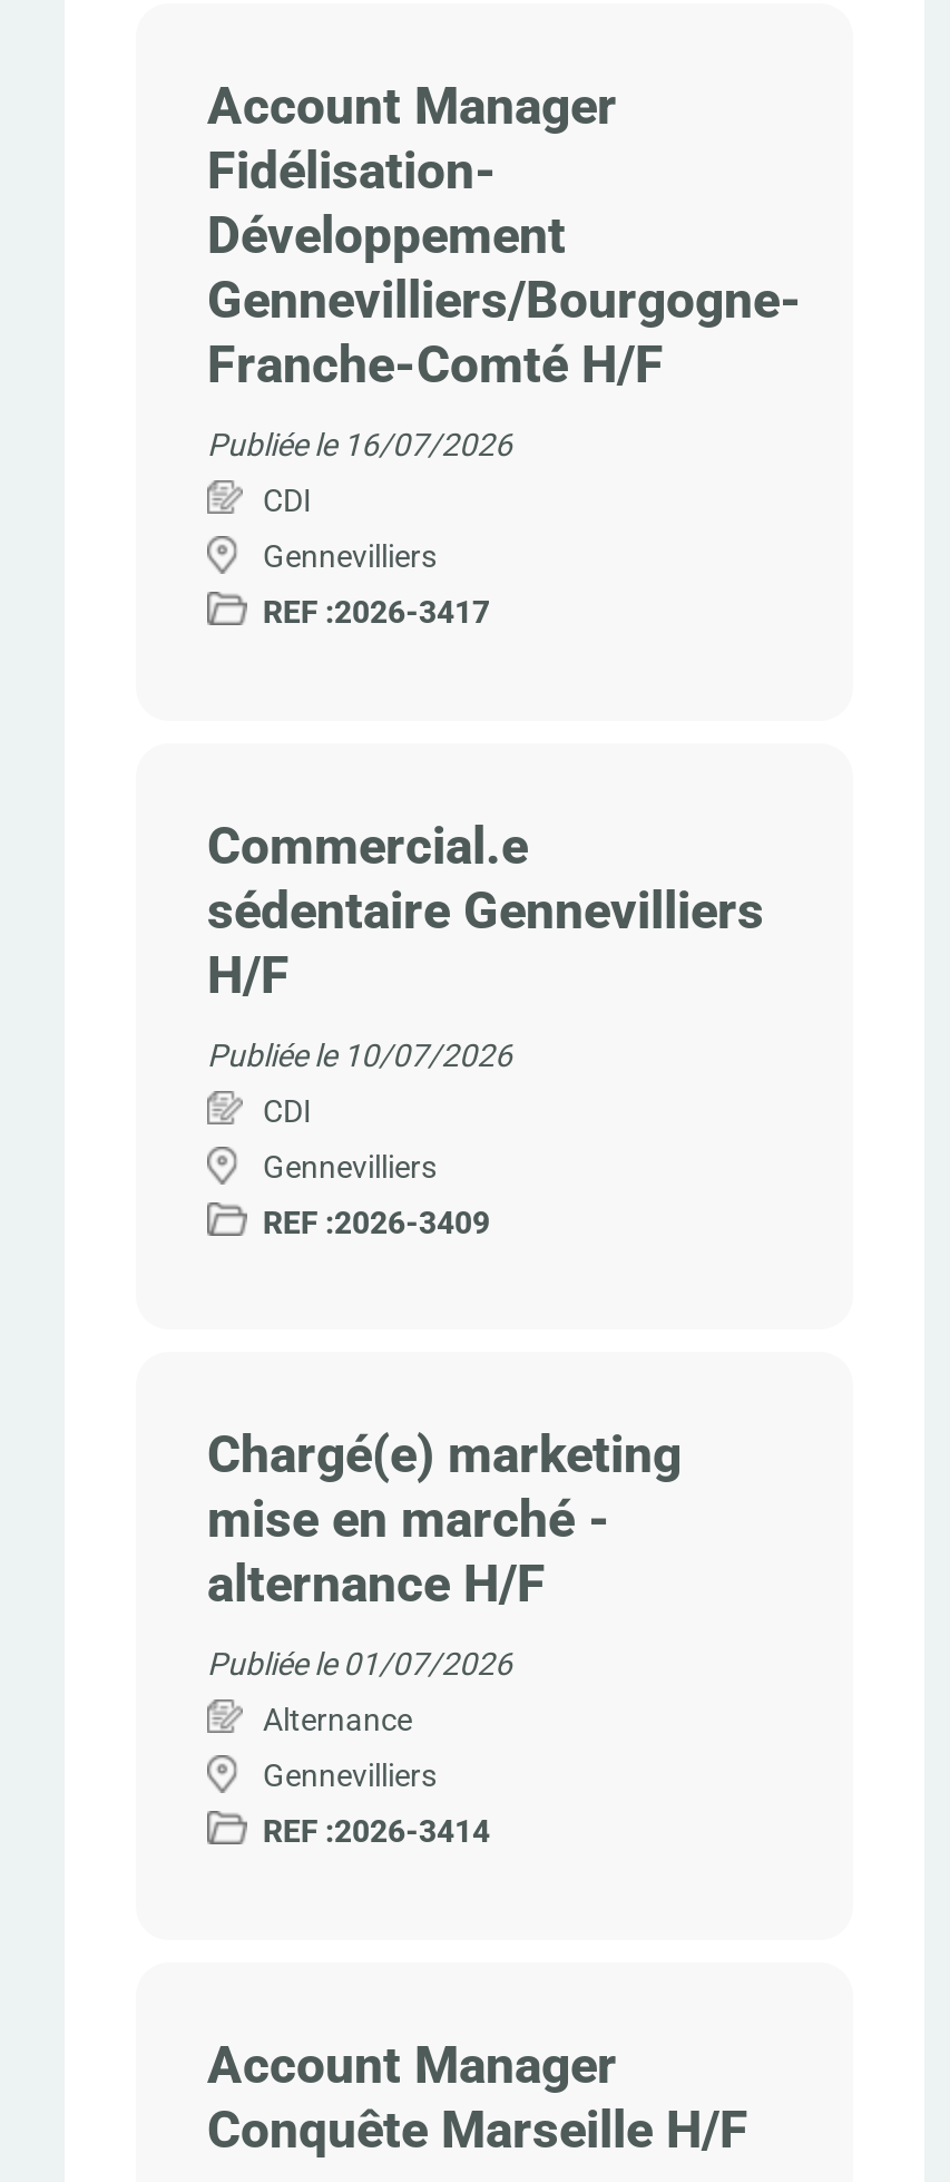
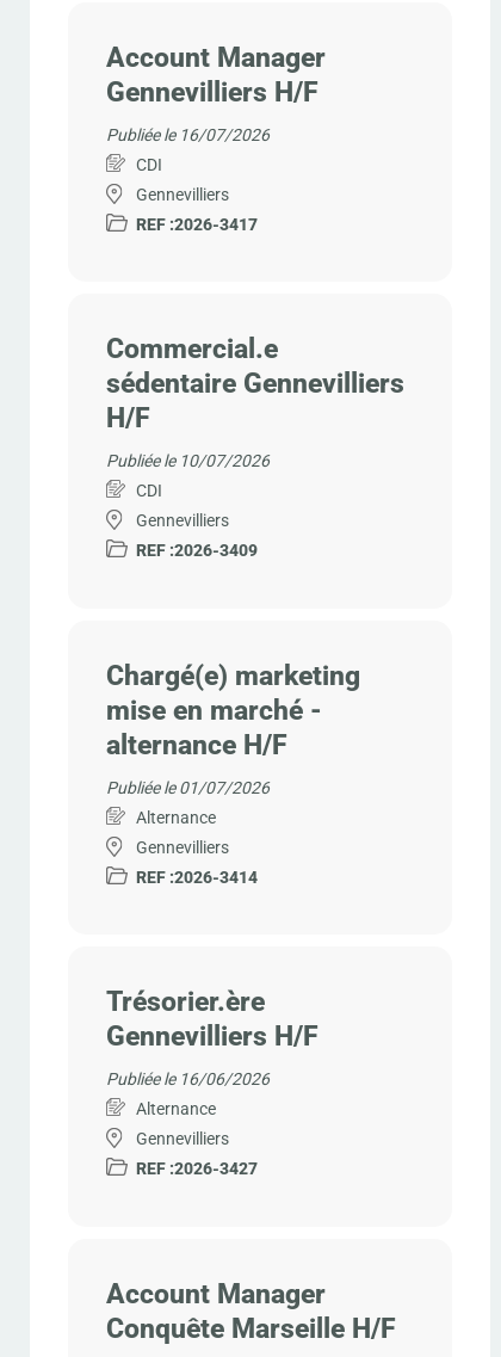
- Fidélisation-
- Développement
- Gennevilliers/Bourgogne-
- Franche-Comté H/F
+ Gennevilliers H/F

moved up: Publiée le 16/07/2026 | CDI | Gennevilliers | ... | Gennevilliers | REF : 2026-3414

+ Trésorier.ère
+ Gennevilliers H/F
+ Publiée le 16/06/2026
+ Alternance
+ Gennevilliers
+ REF : 2026-3427
